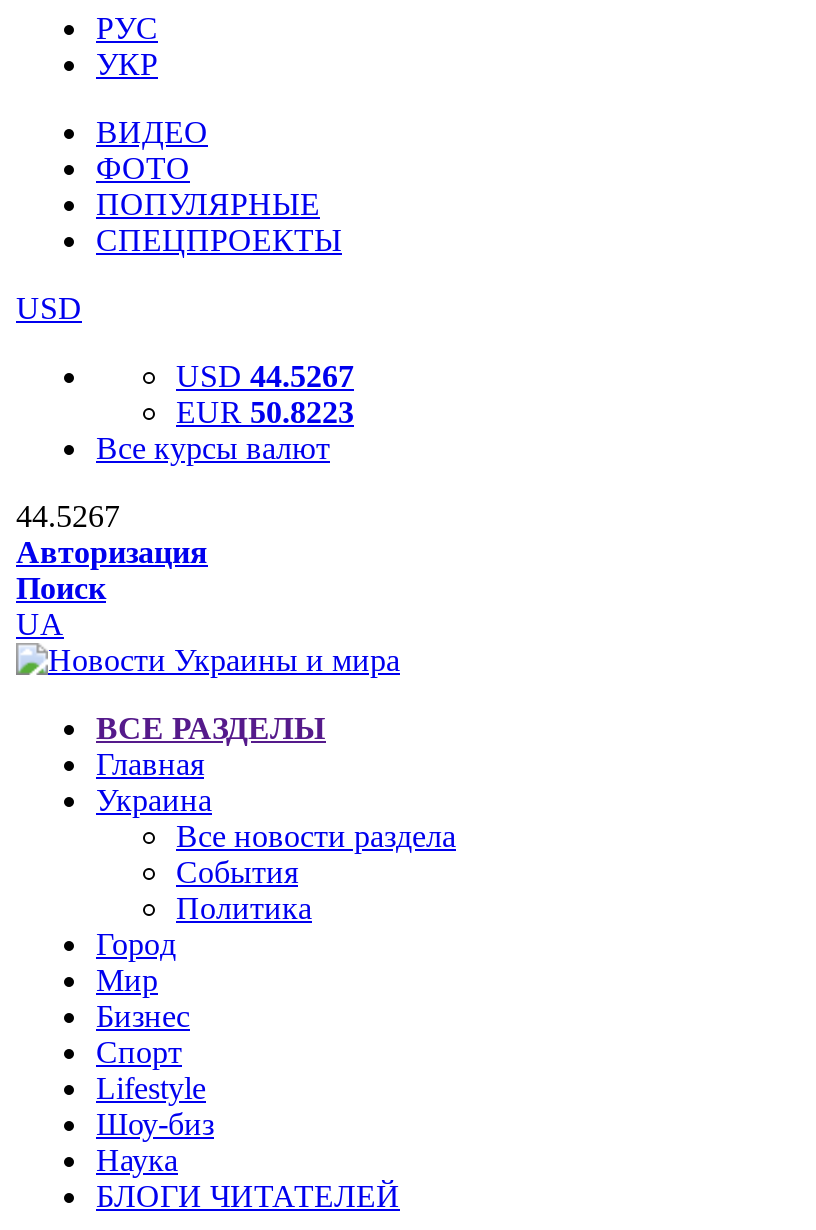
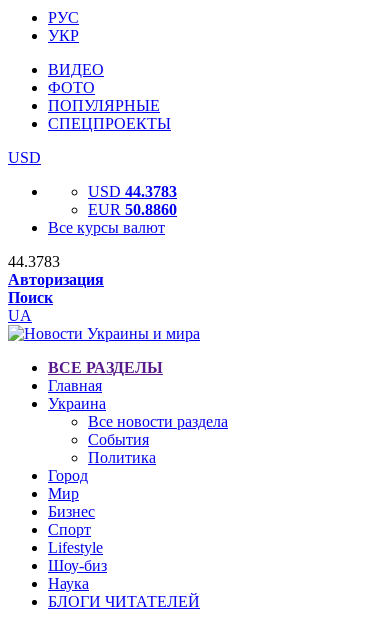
- USD 44.5267
+ USD 44.3783

- EUR 50.8223
+ EUR 50.8860

- 44.5267
+ 44.3783
